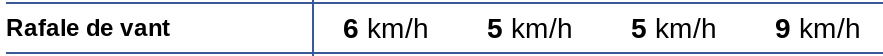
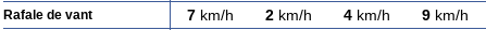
- 6 km/h
+ 7 km/h

- 5 km/h
+ 2 km/h

- 5 km/h
+ 4 km/h
